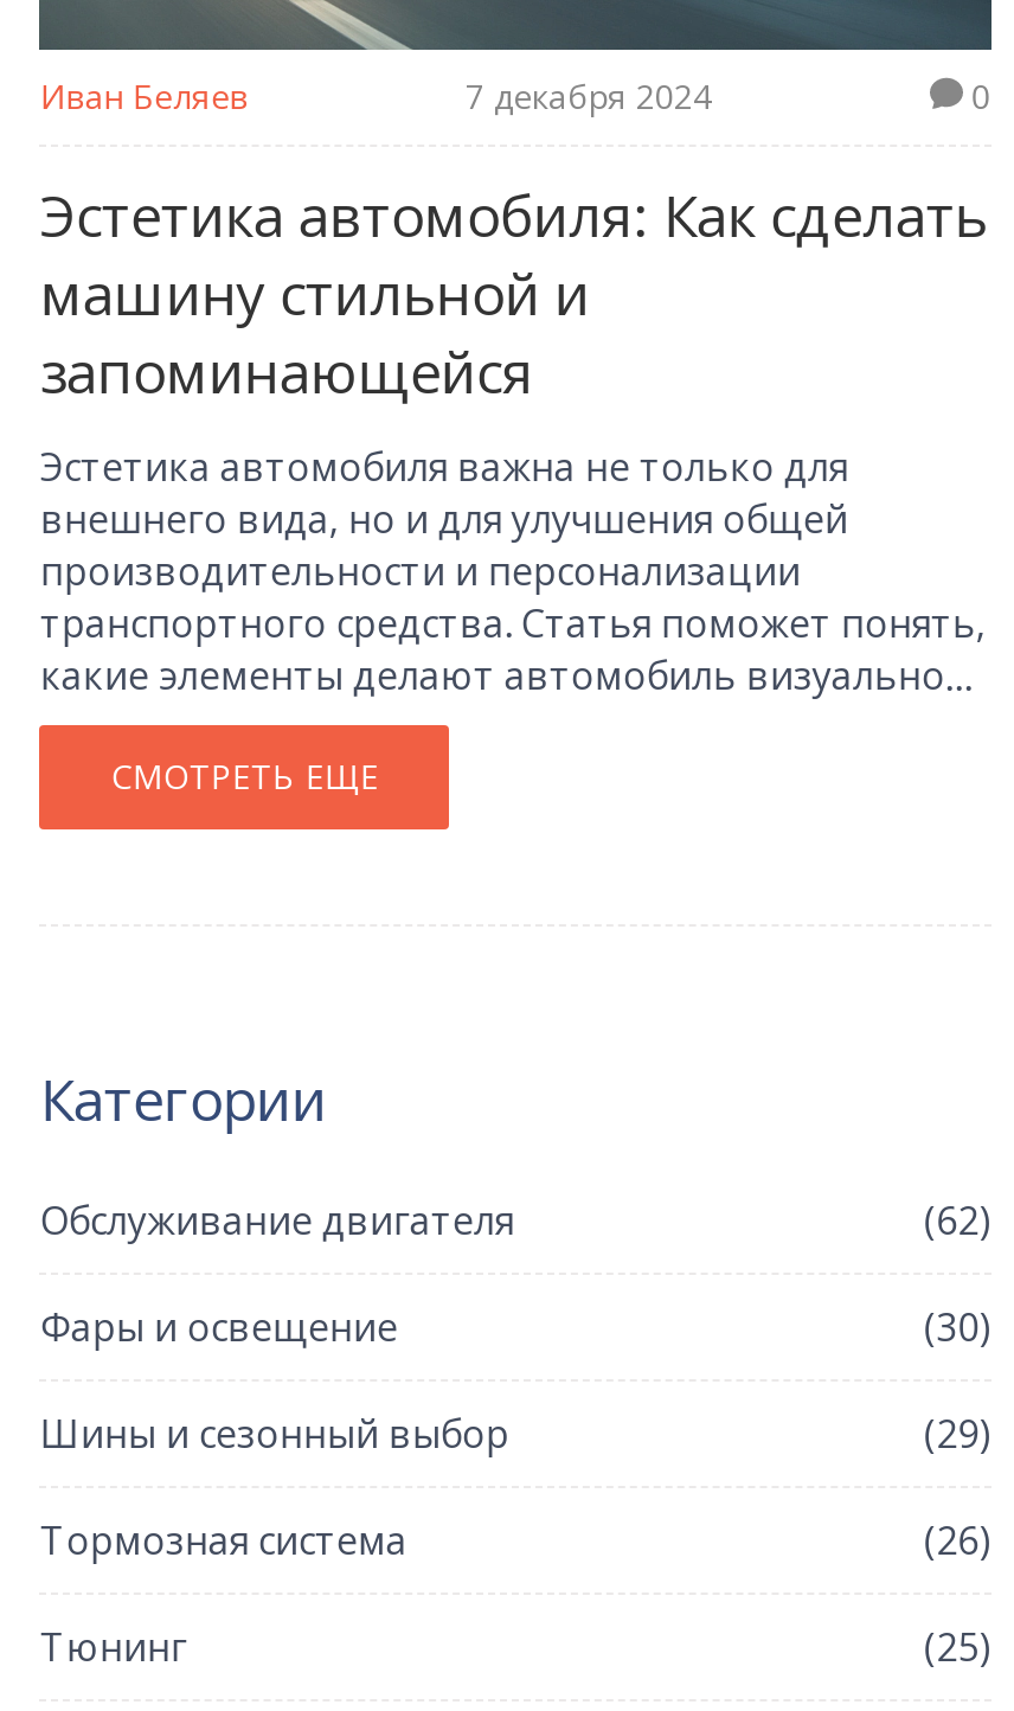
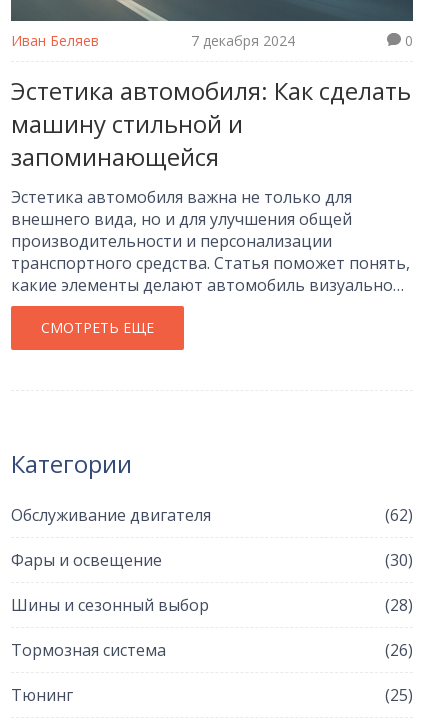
- (29)
+ (28)
